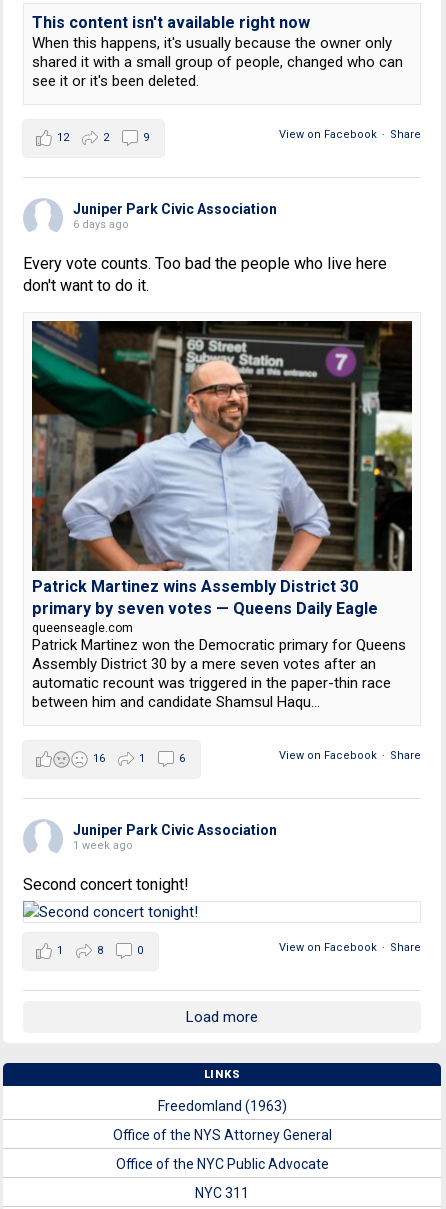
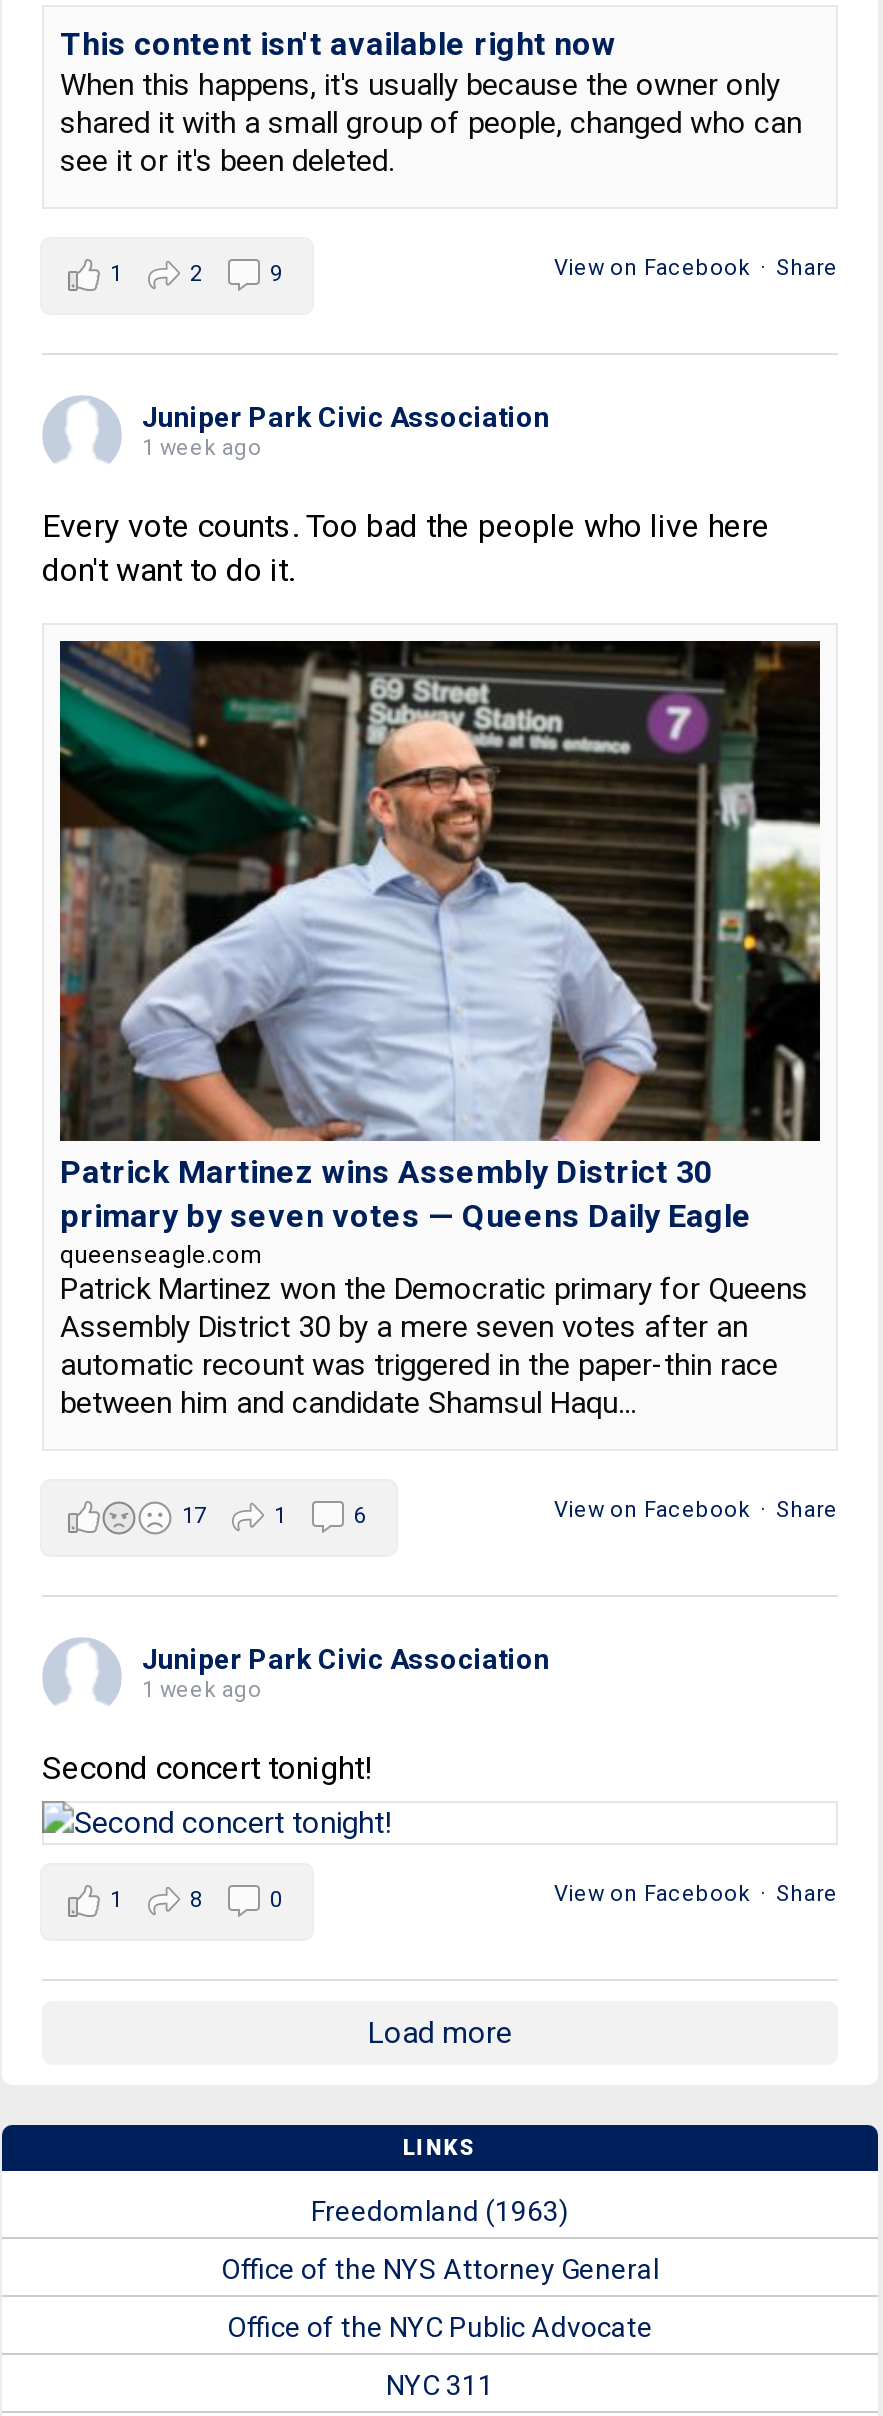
- 12
+ 1

- 6 days ago
+ 1 week ago

- 16
+ 17
